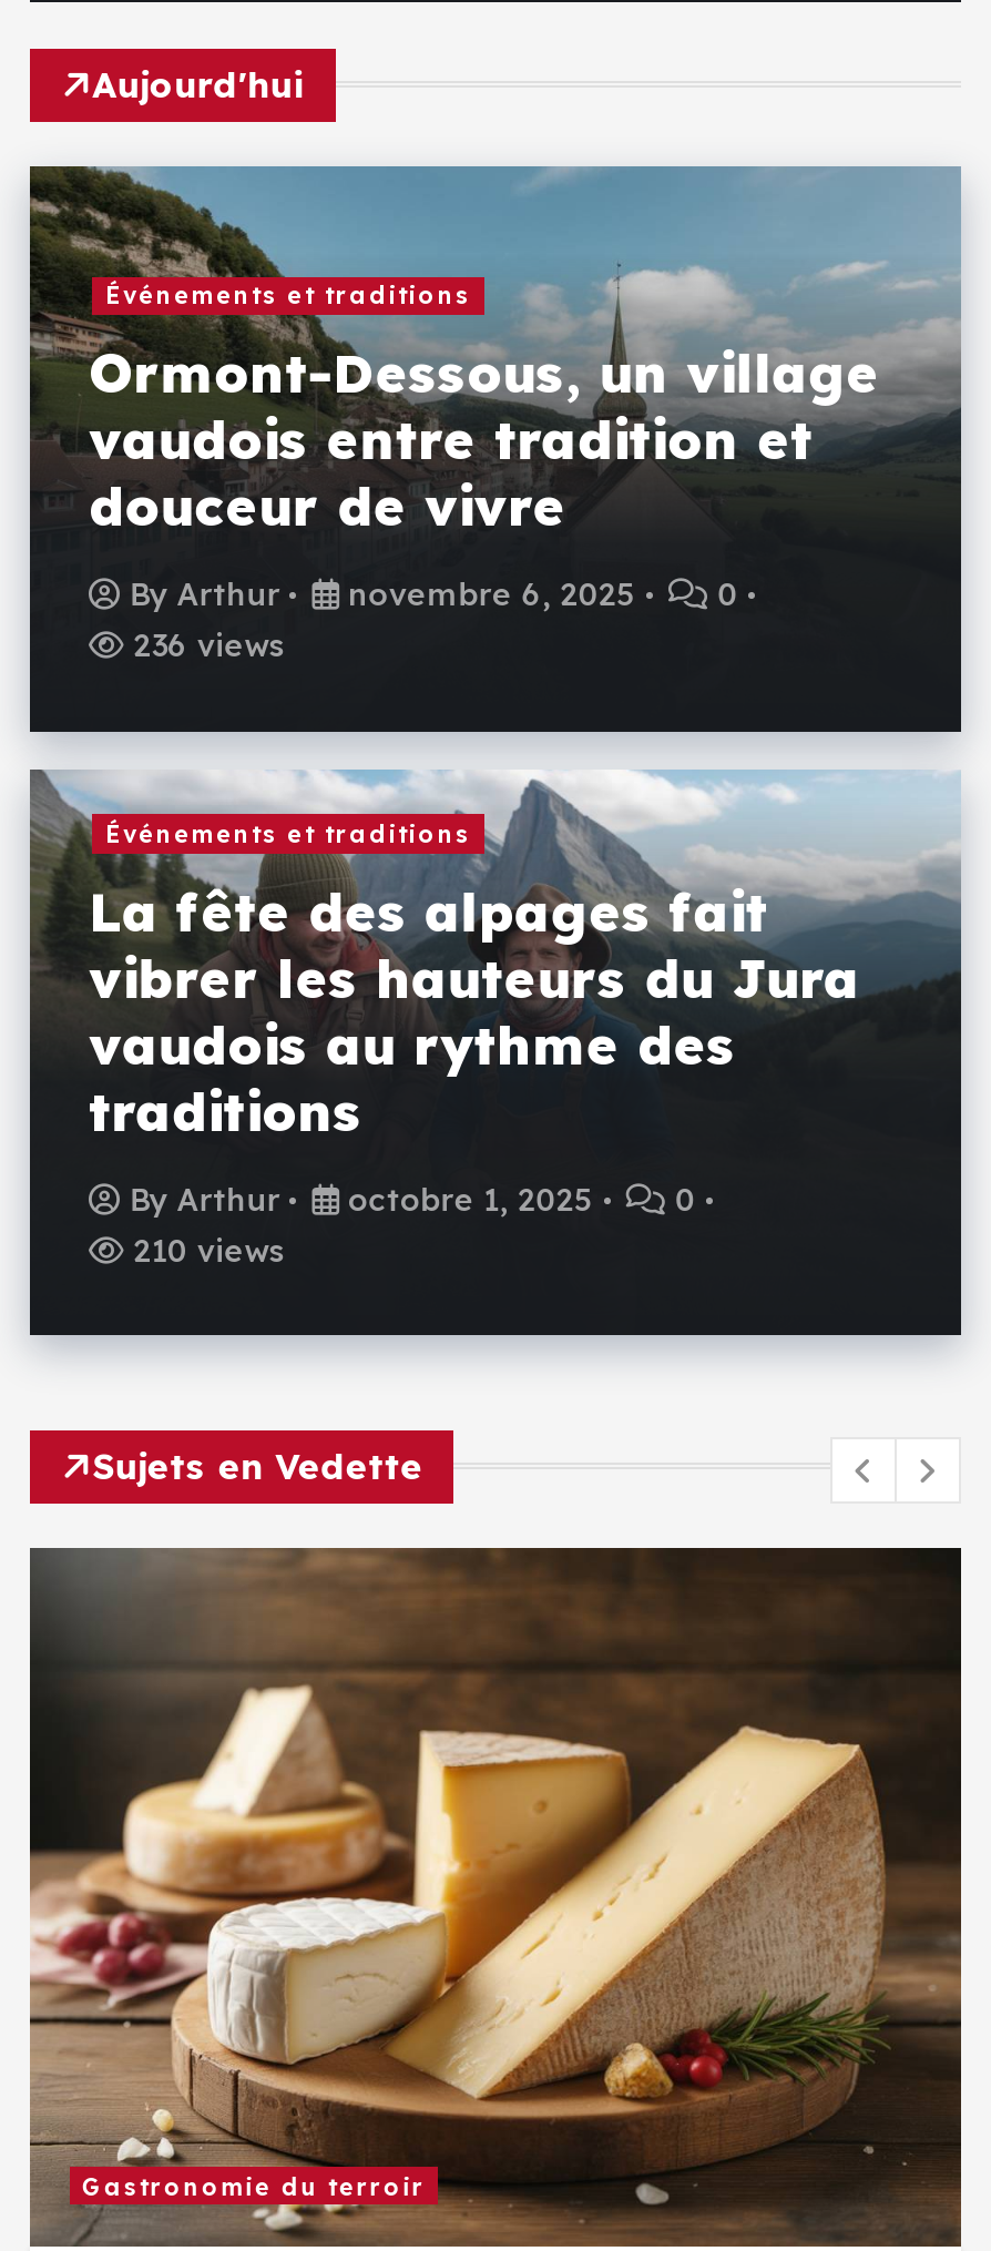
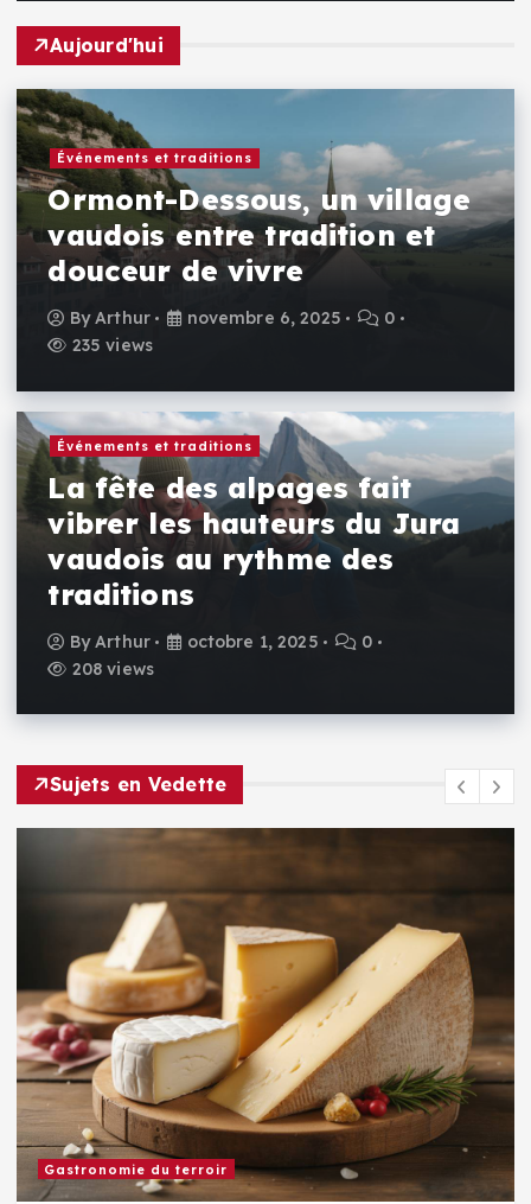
- 236 views
+ 235 views

- 210 views
+ 208 views
